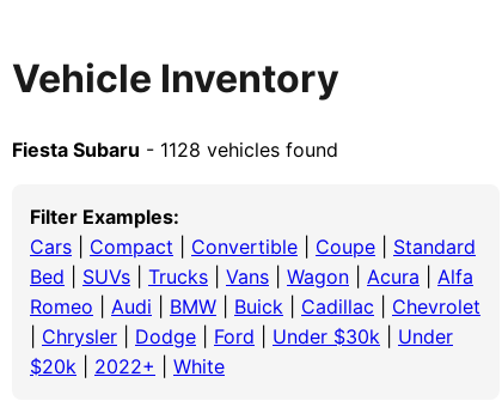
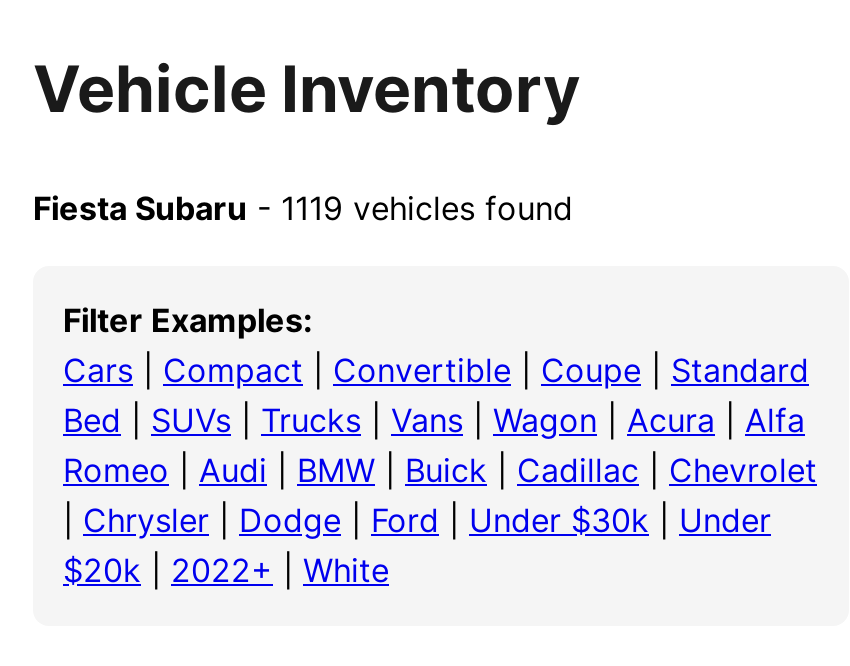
- Fiesta Subaru - 1128 vehicles found
+ Fiesta Subaru - 1119 vehicles found
